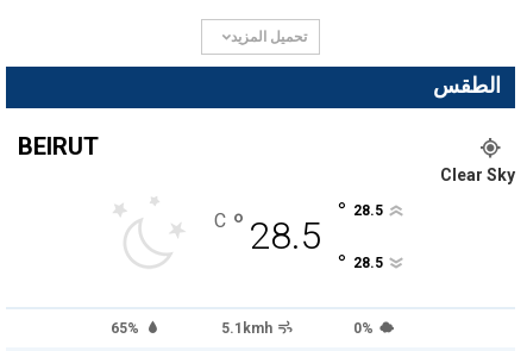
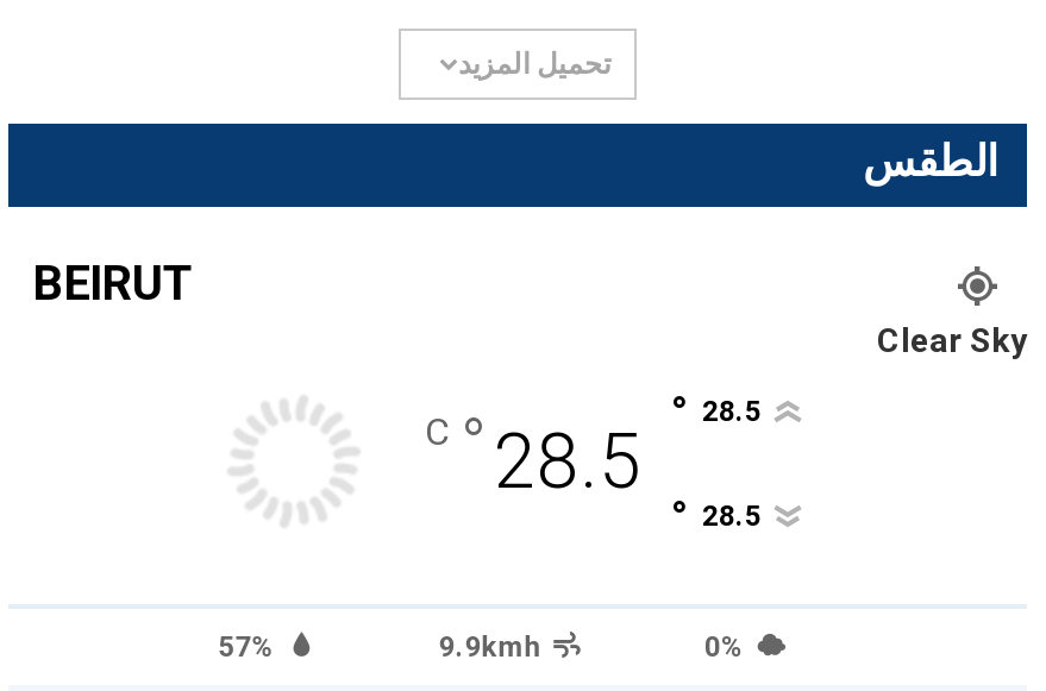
- 65%
- 5.1kmh
+ 57%
+ 9.9kmh
